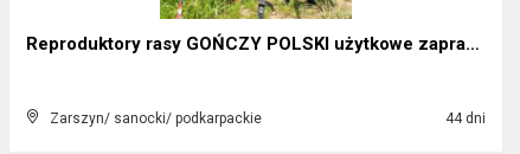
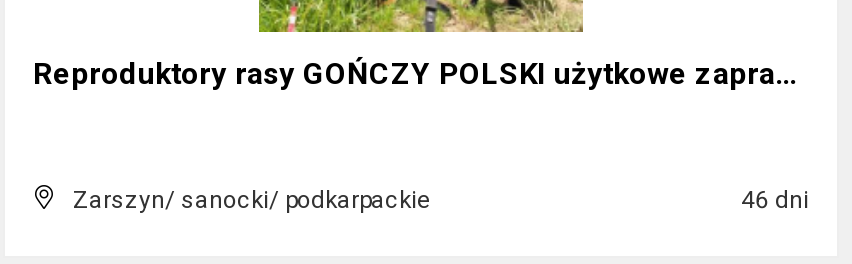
- 44 dni
+ 46 dni
